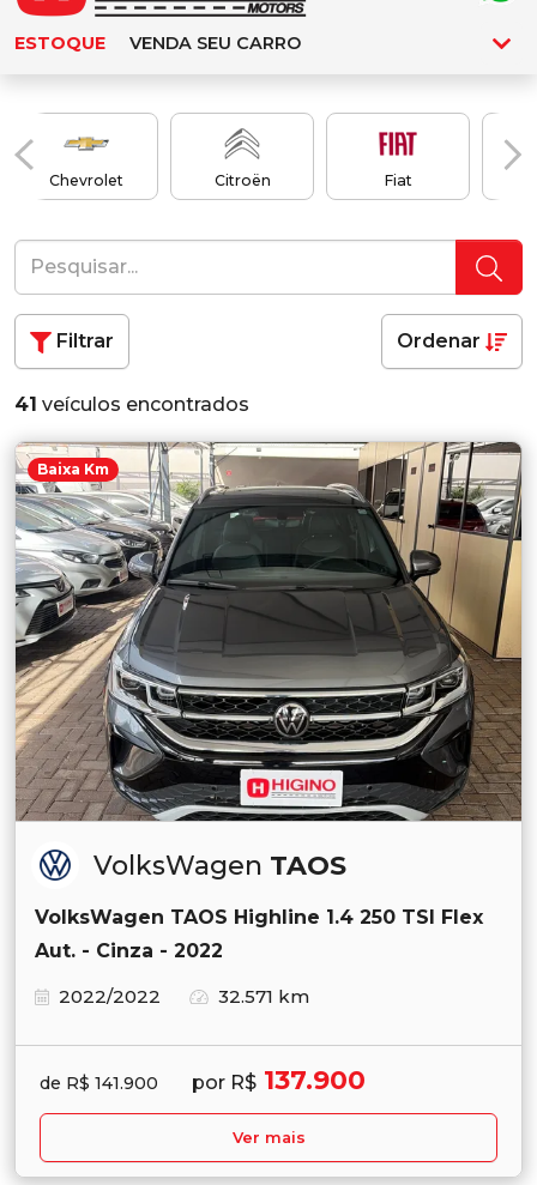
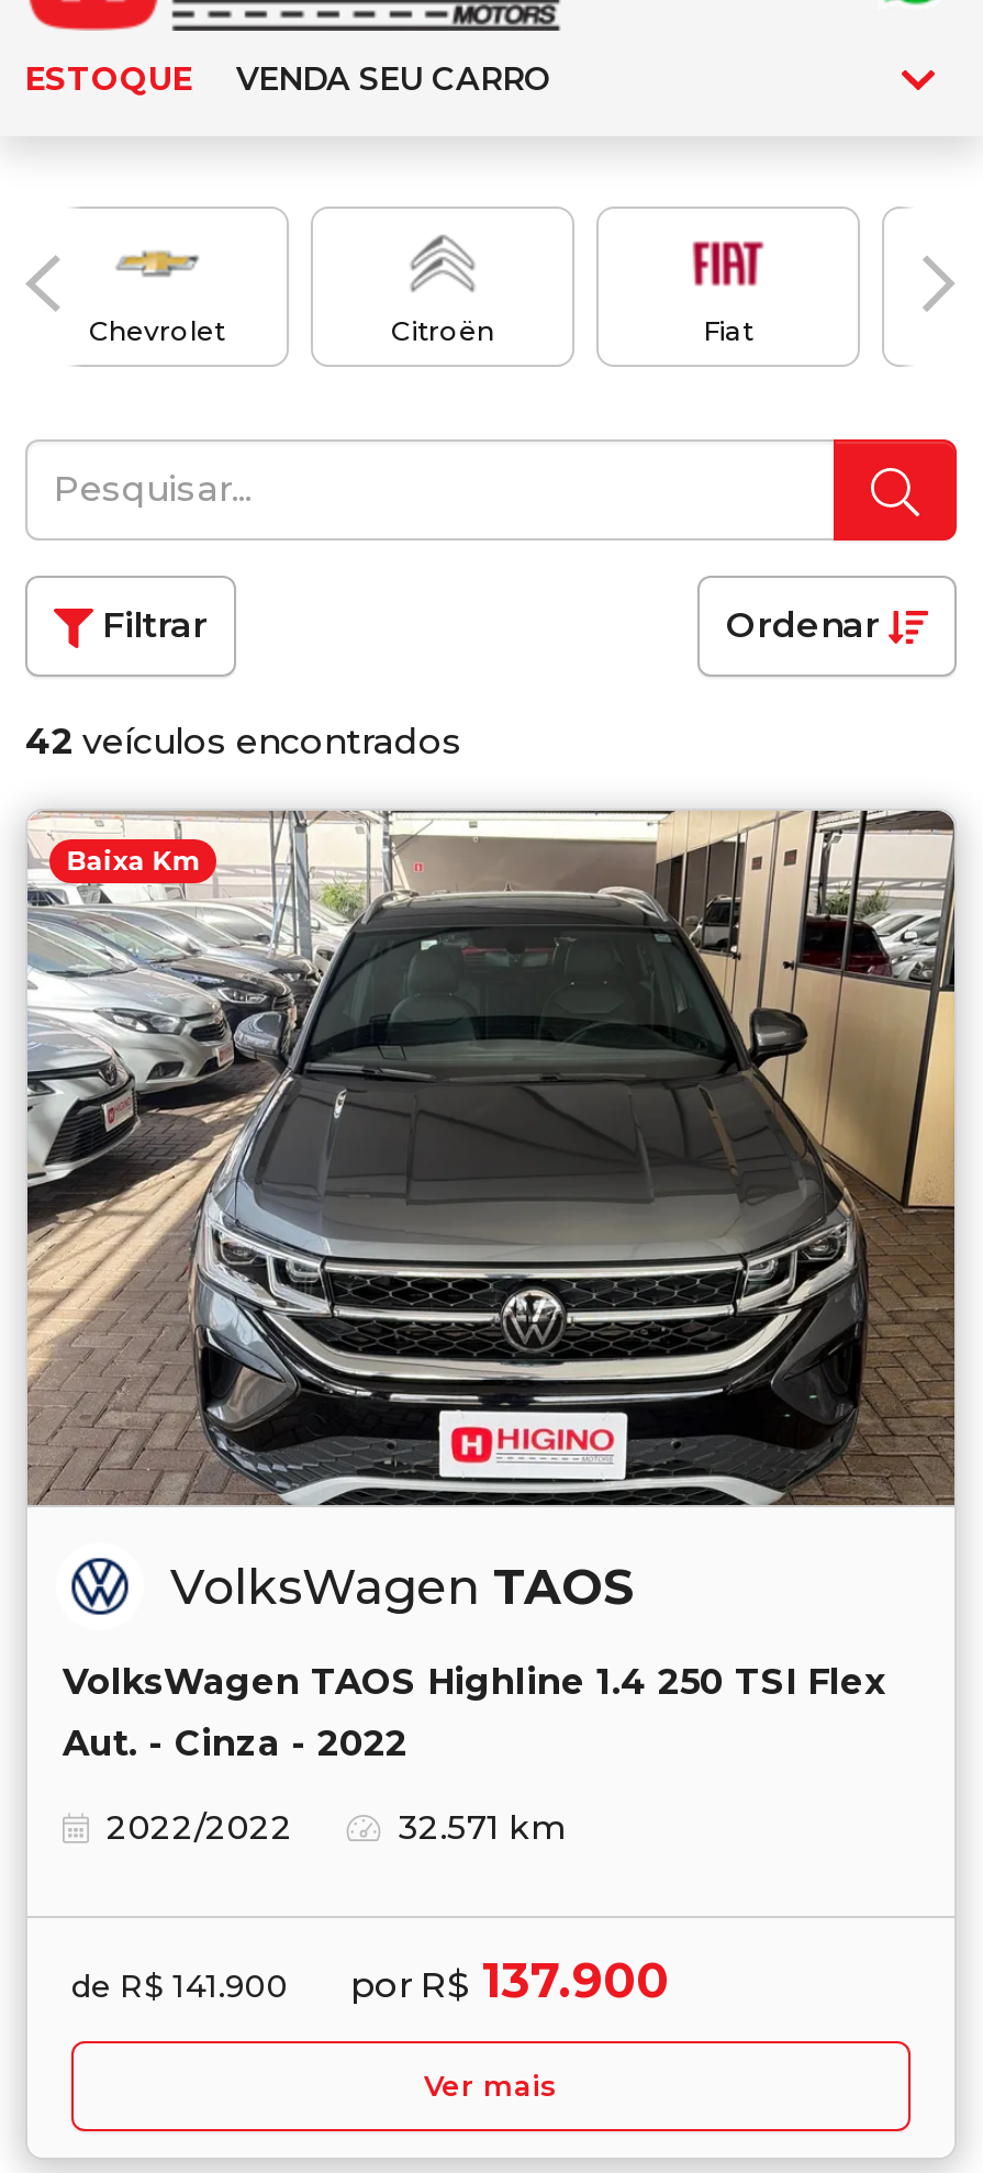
- 41 veículos encontrados
+ 42 veículos encontrados
